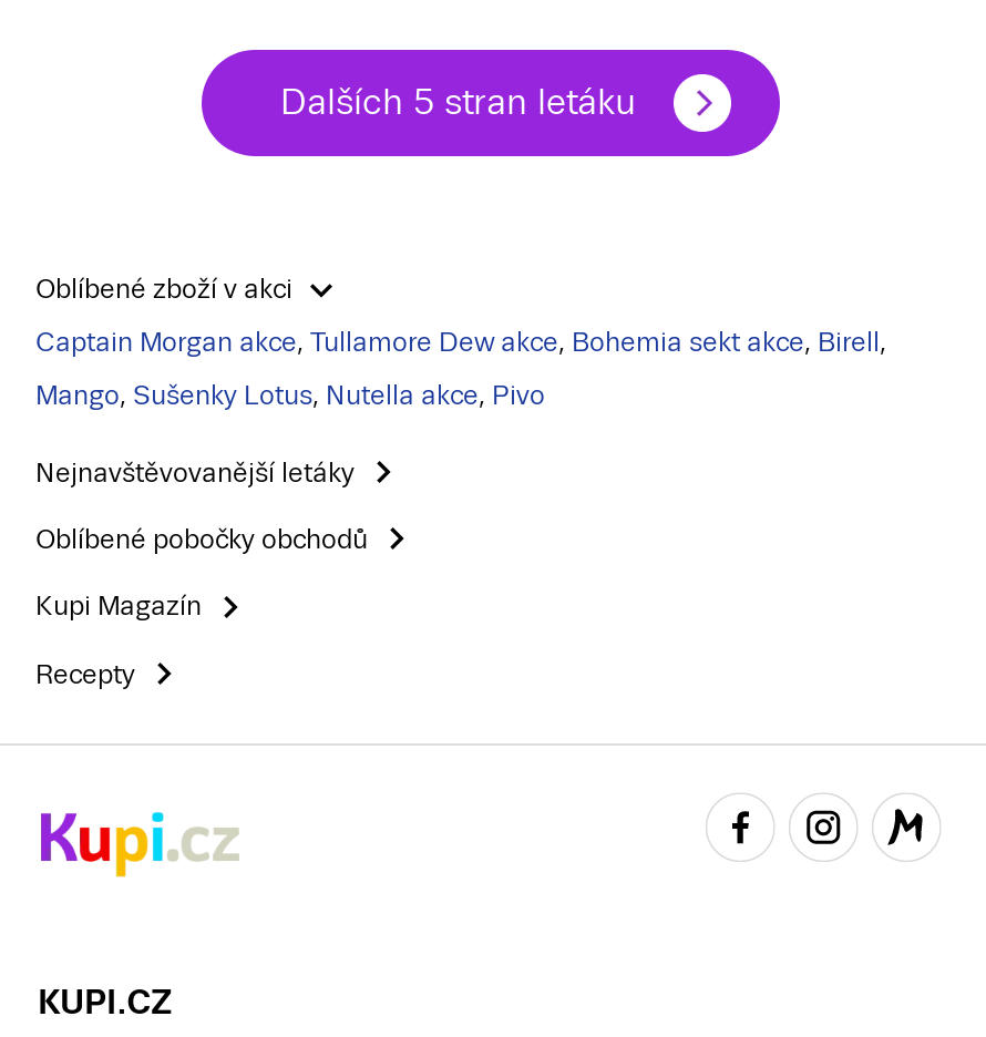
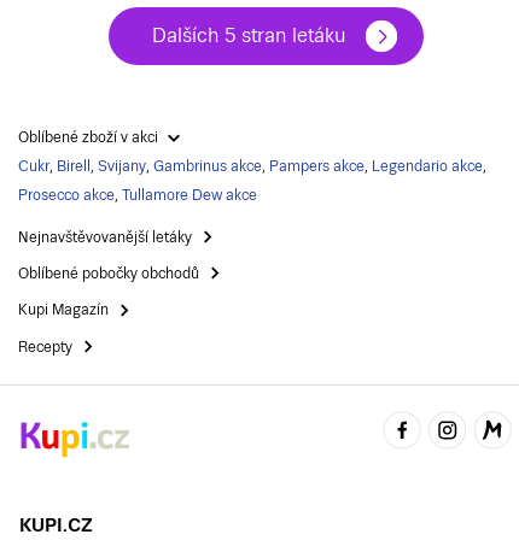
- Captain Morgan akce, Tullamore Dew akce, Bohemia sekt akce, Birell,
+ Cukr, Birell, Svijany, Gambrinus akce, Pampers akce, Legendario akce,

- Mango, Sušenky Lotus, Nutella akce, Pivo
+ Prosecco akce, Tullamore Dew akce
